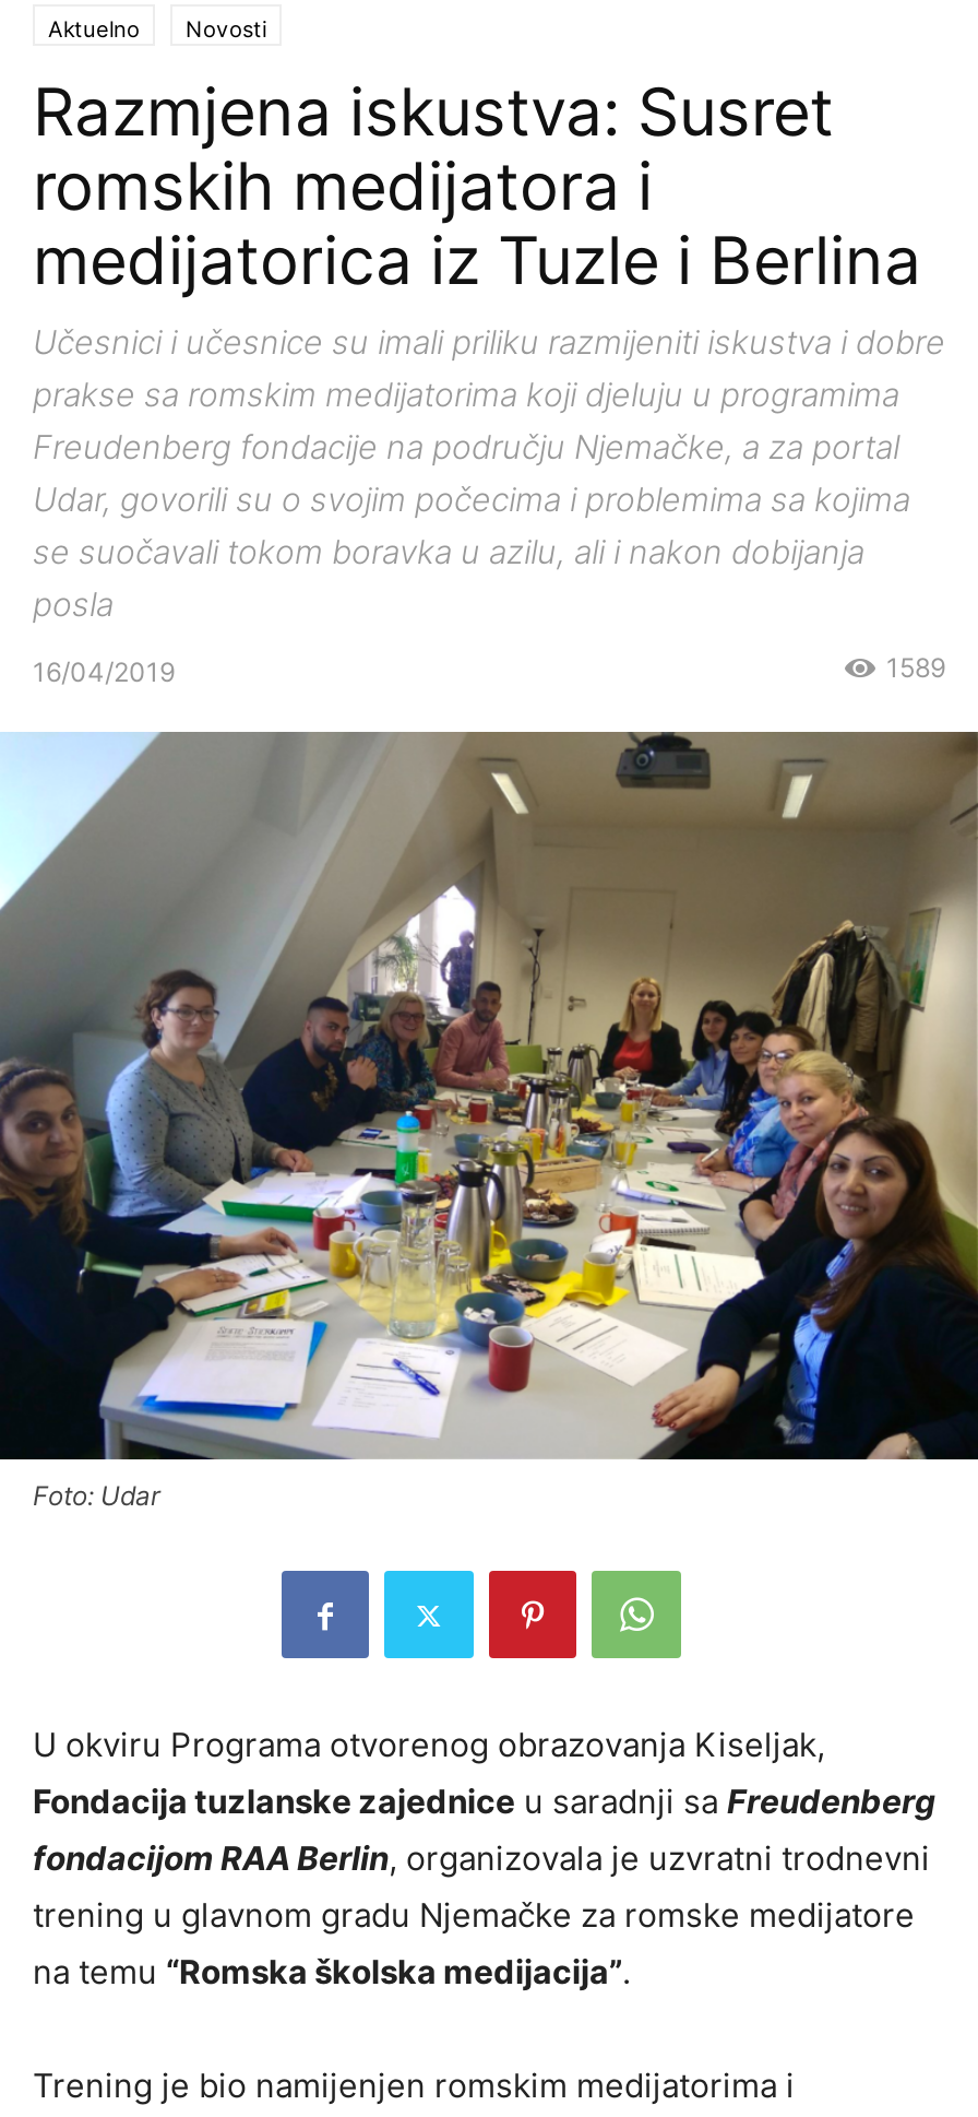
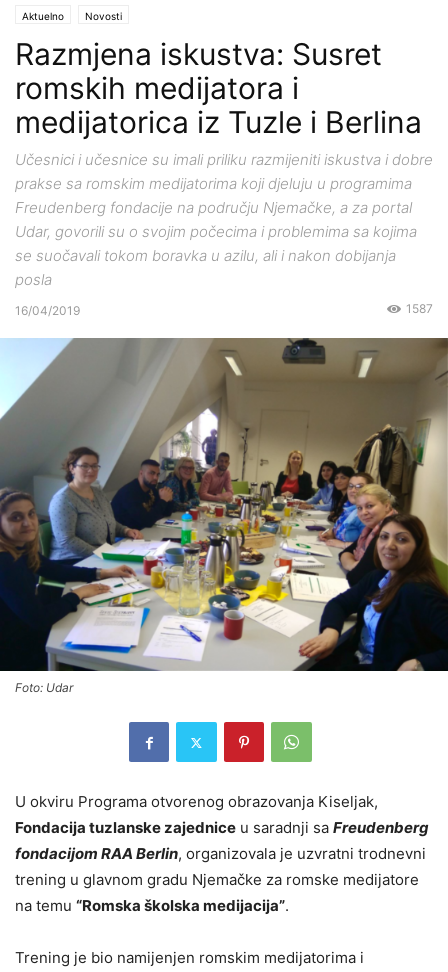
- 1589
+ 1587
